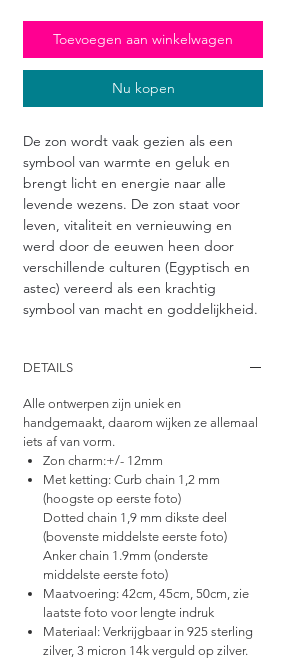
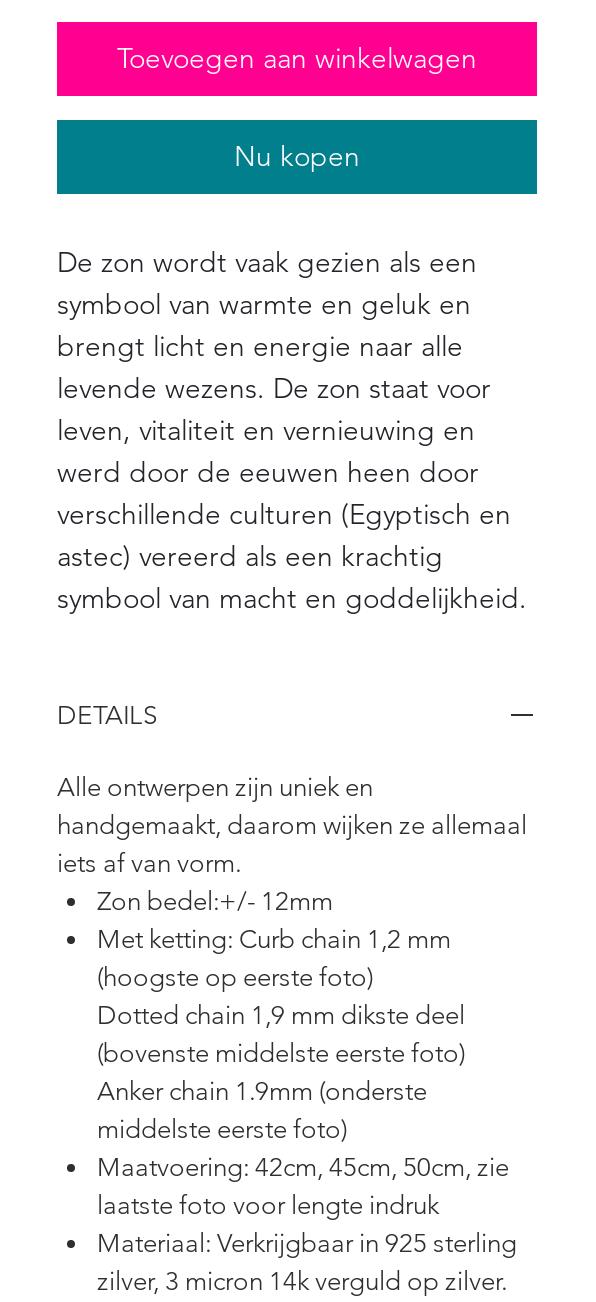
- Zon charm:+/- 12mm
+ Zon bedel:+/- 12mm
